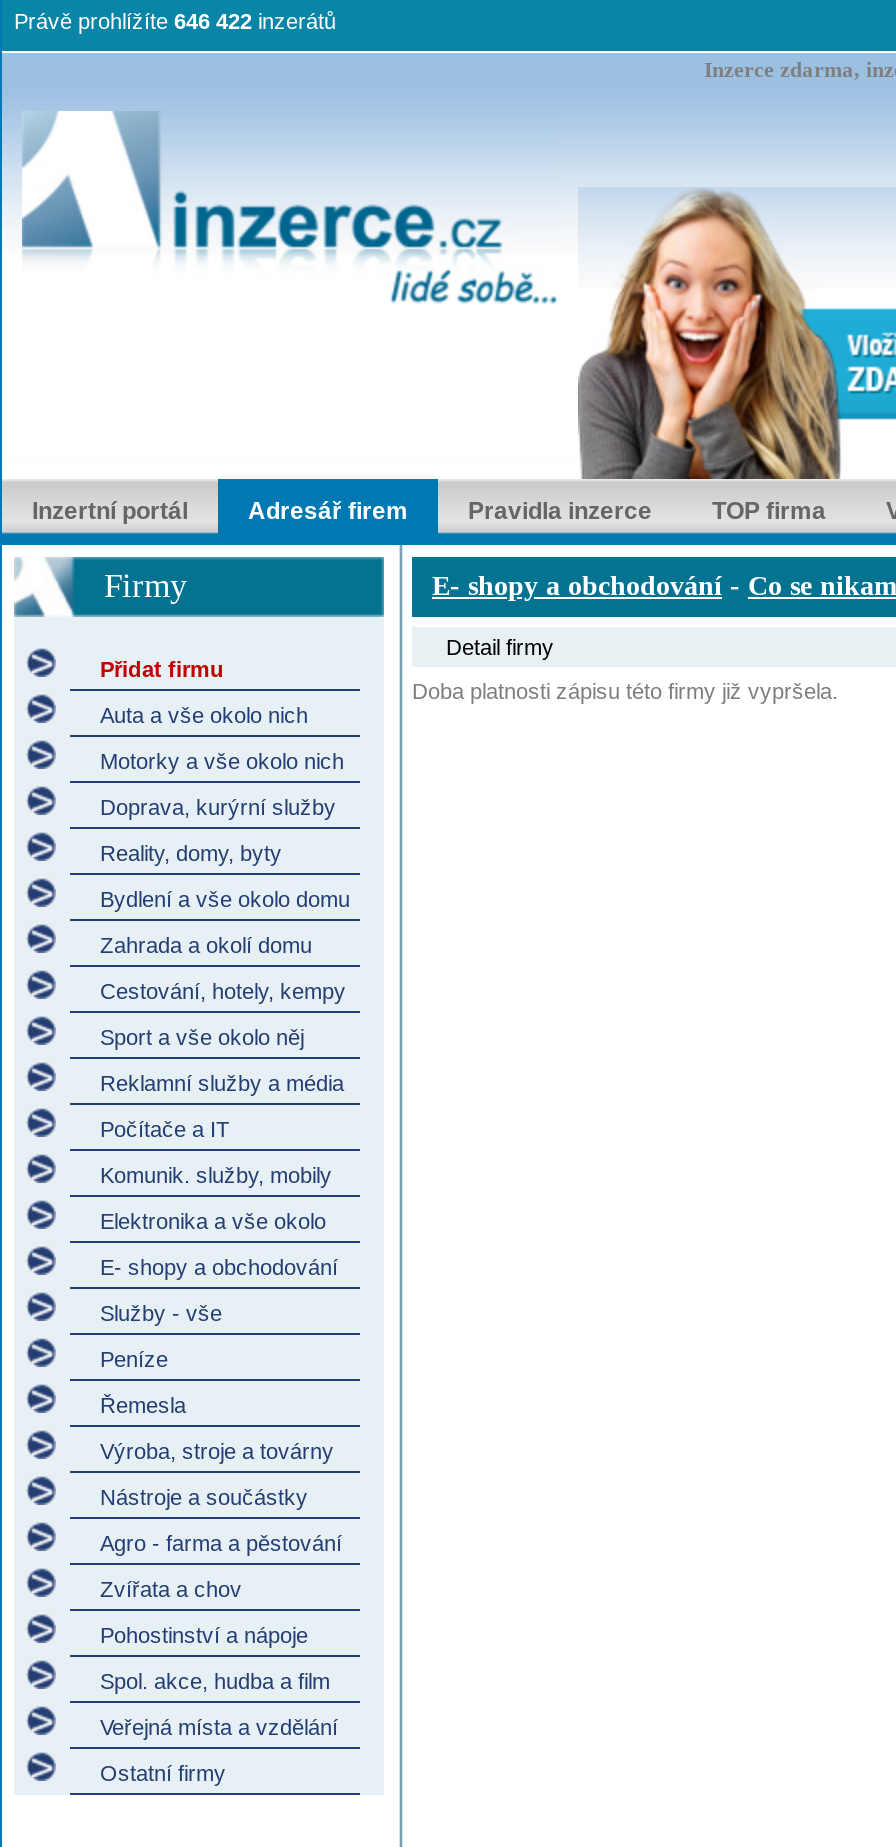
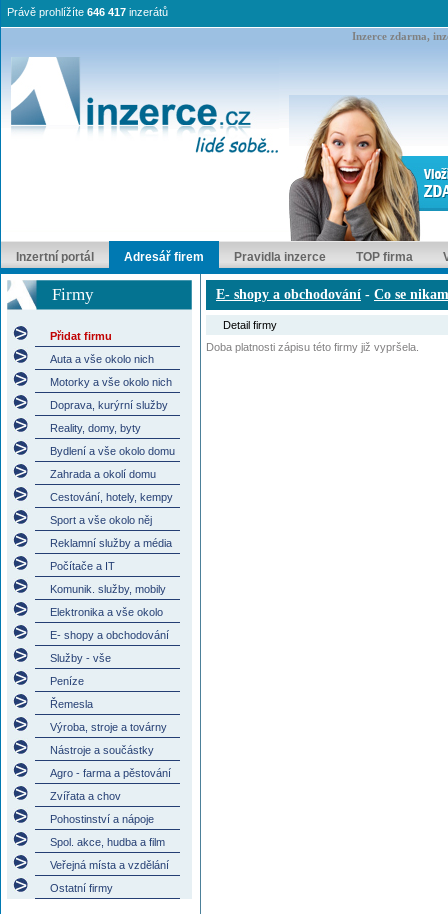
- Právě prohlížíte 646 422 inzerátů
+ Právě prohlížíte 646 417 inzerátů
